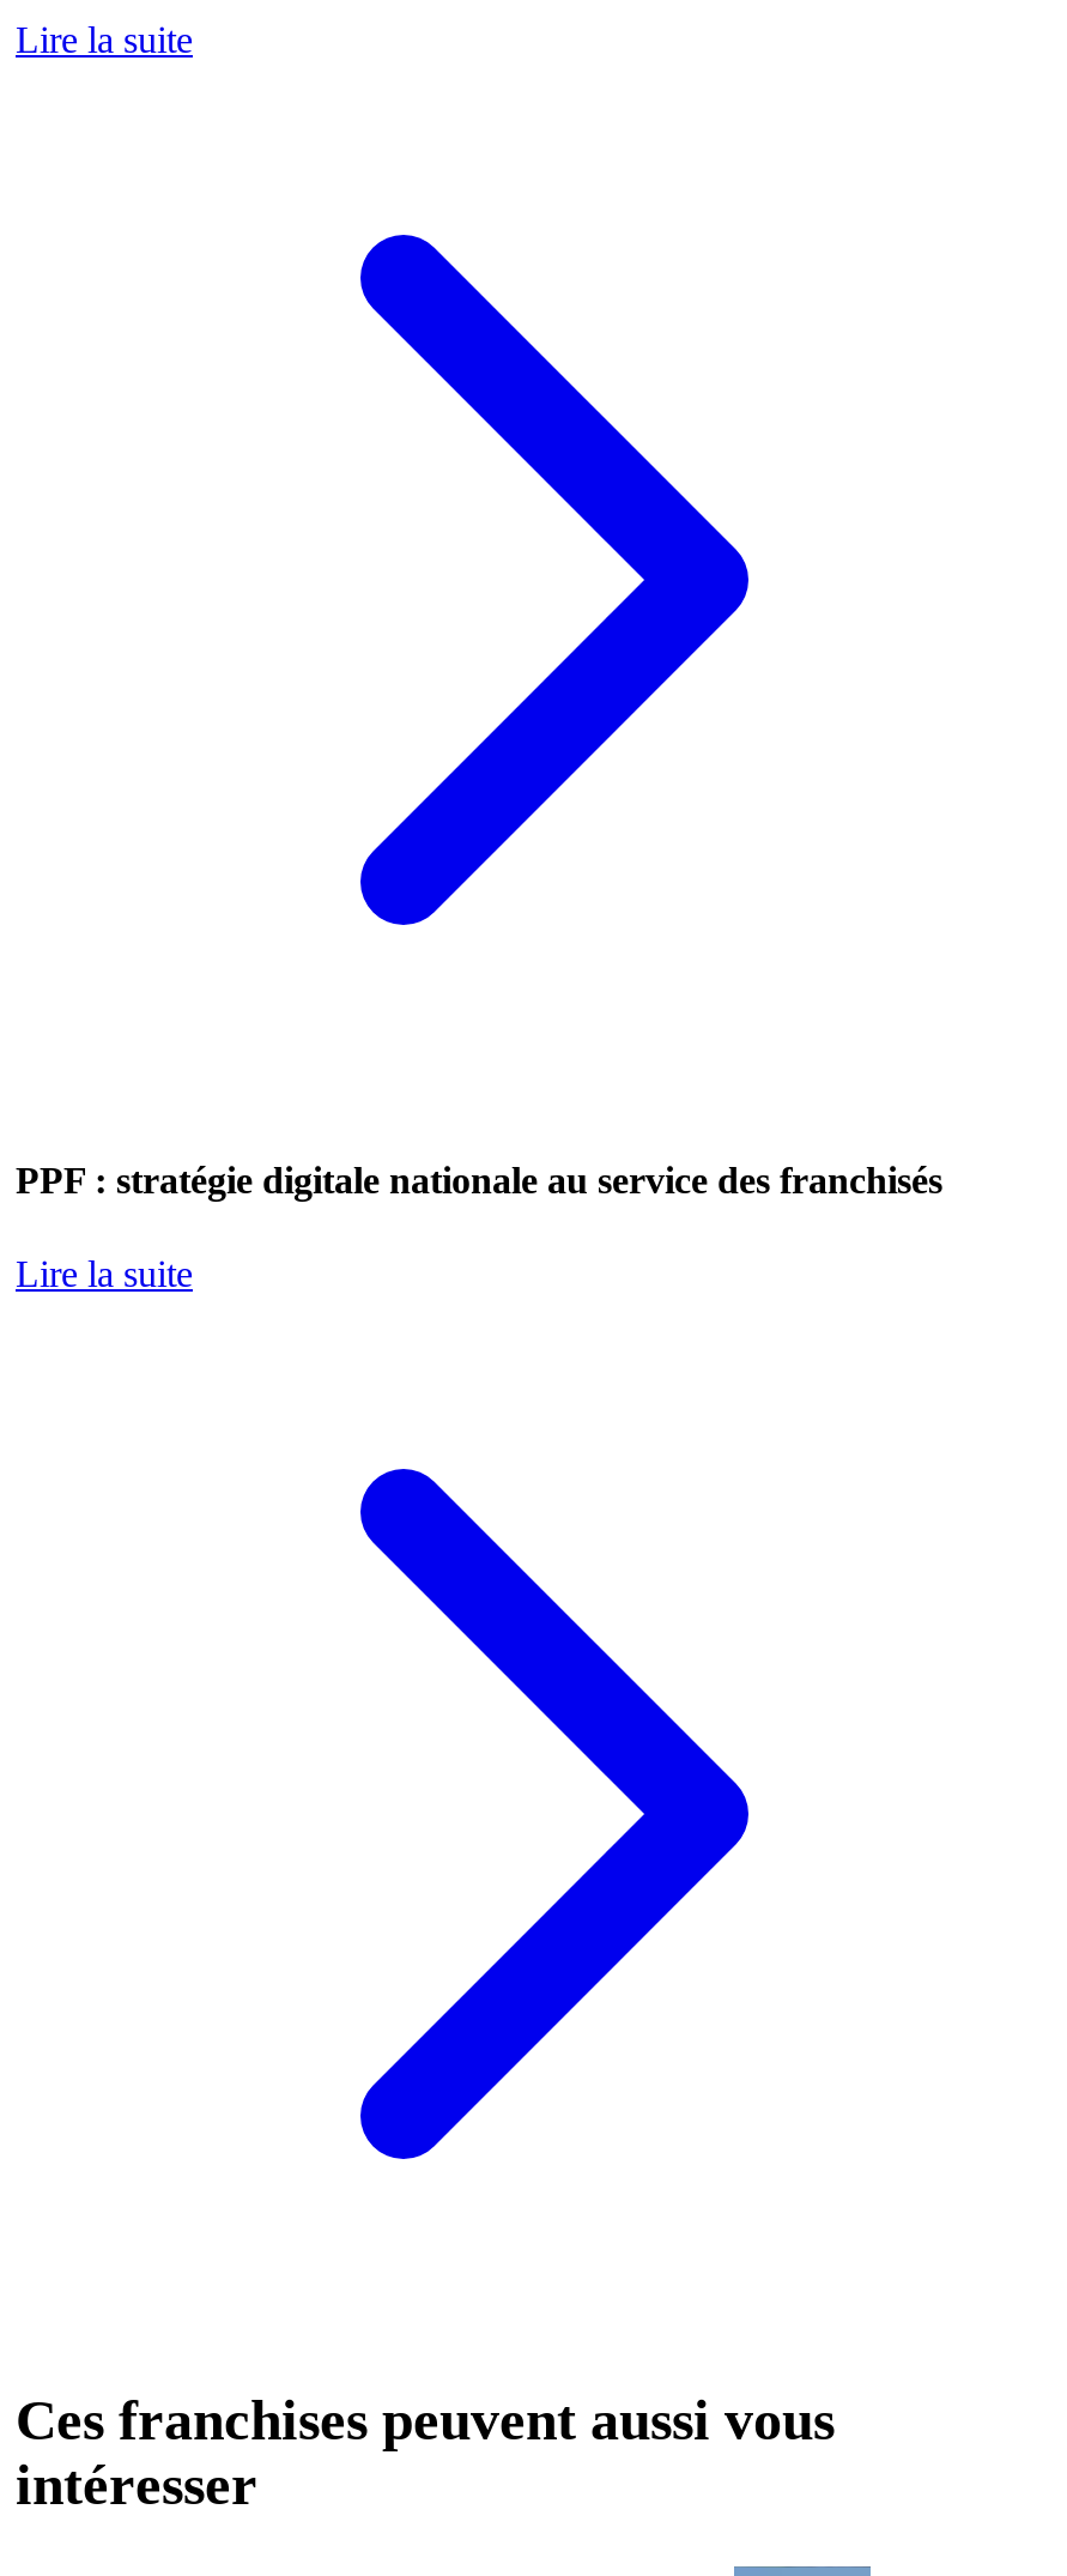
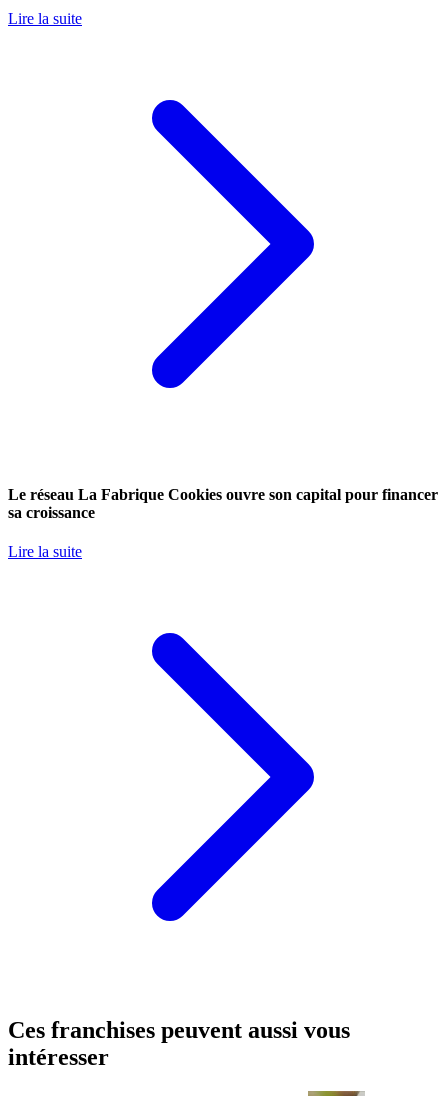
- PPF : stratégie digitale nationale au service des franchisés
+ Le réseau La Fabrique Cookies ouvre son capital pour financer
+ sa croissance
